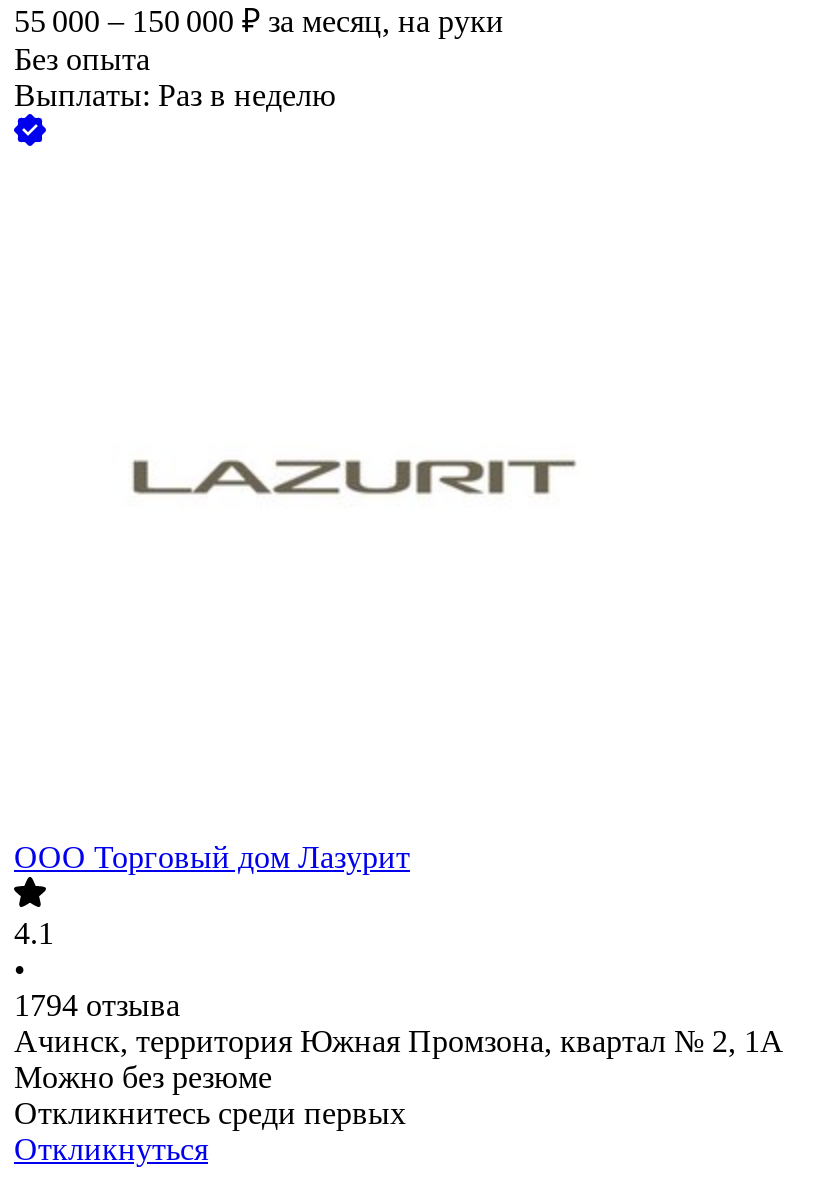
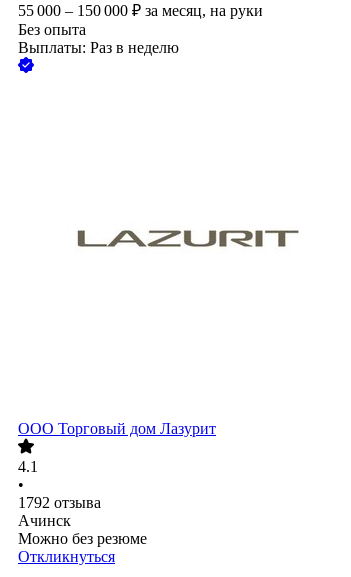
- 1794 отзыва
- Ачинск, территория Южная Промзона, квартал № 2, 1А
+ 1792 отзыва
+ Ачинск

- Откликнитесь среди первых
